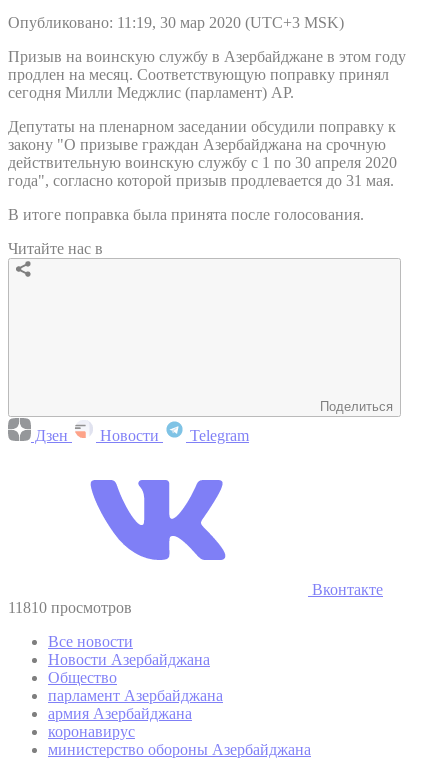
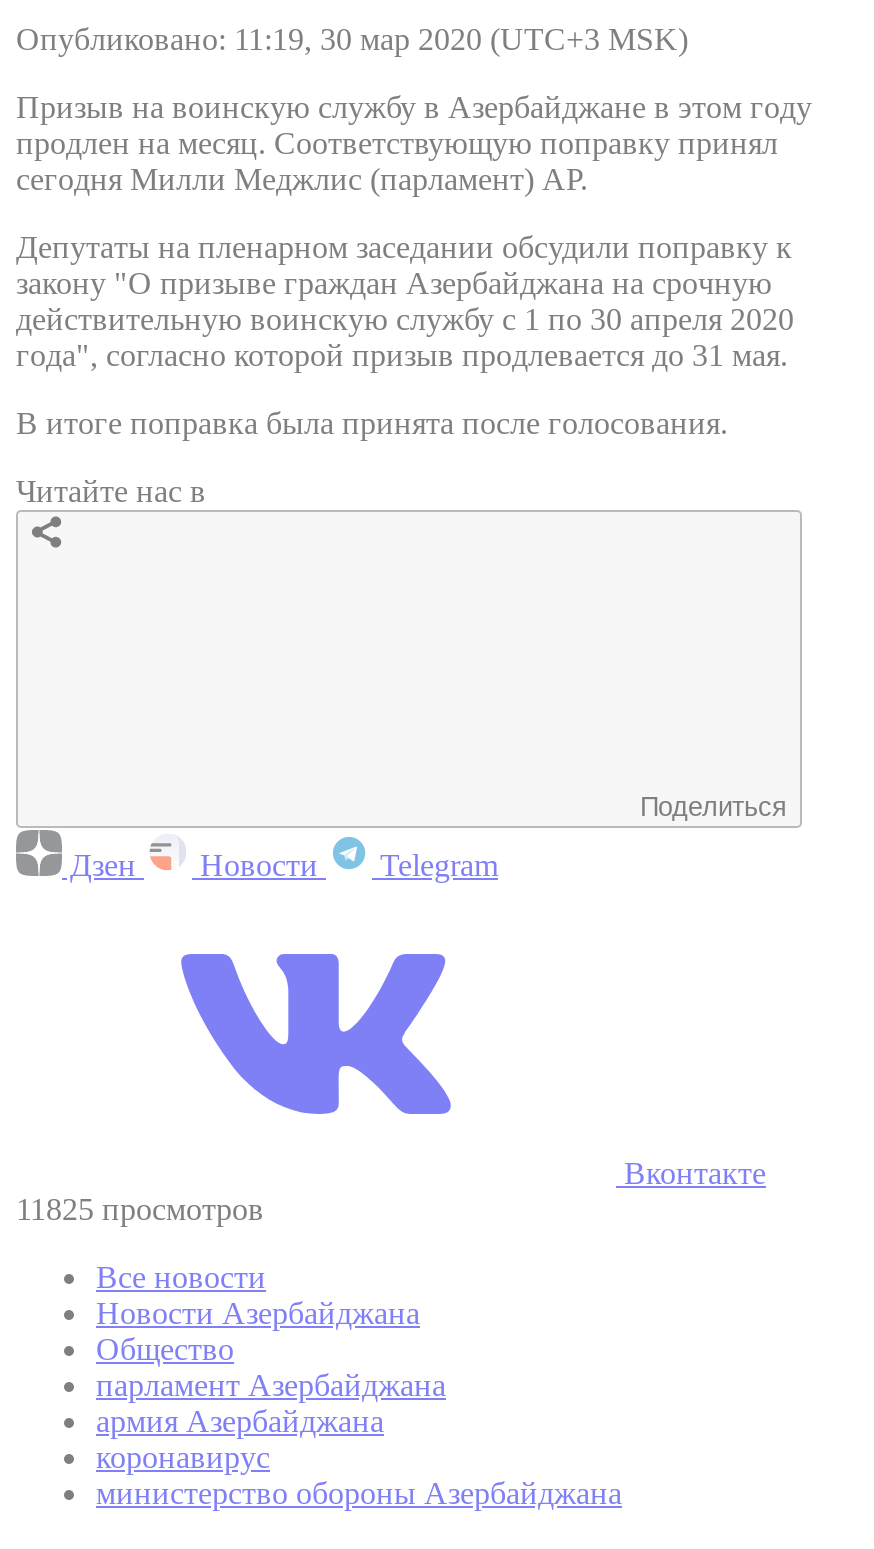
- 11810 просмотров
+ 11825 просмотров
